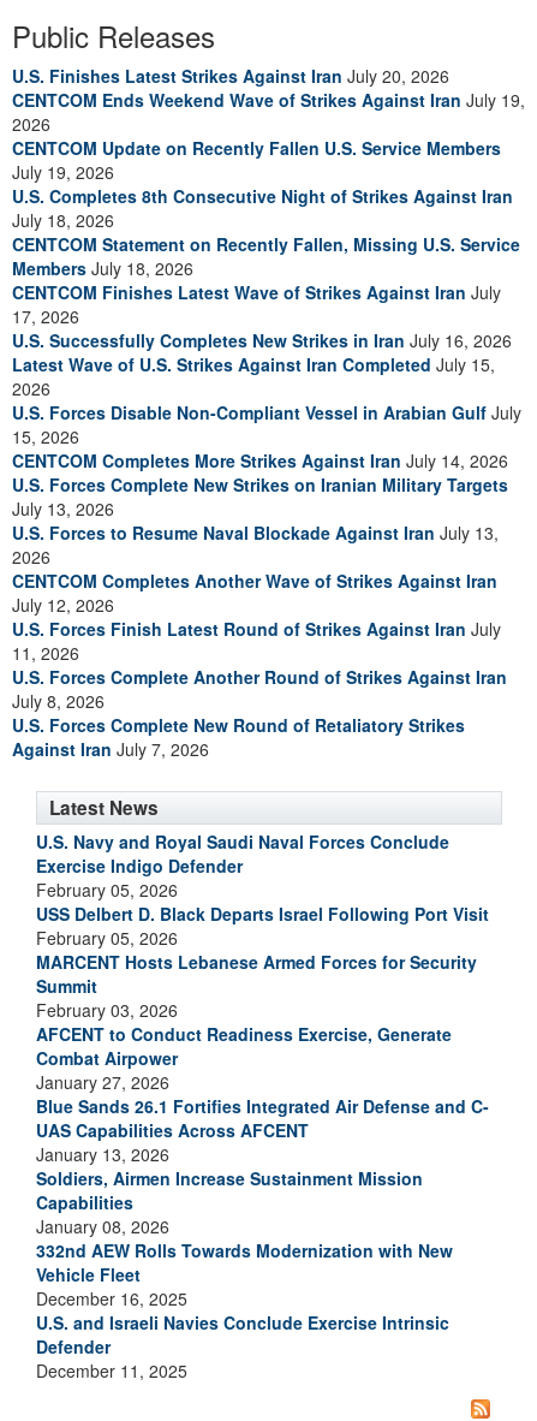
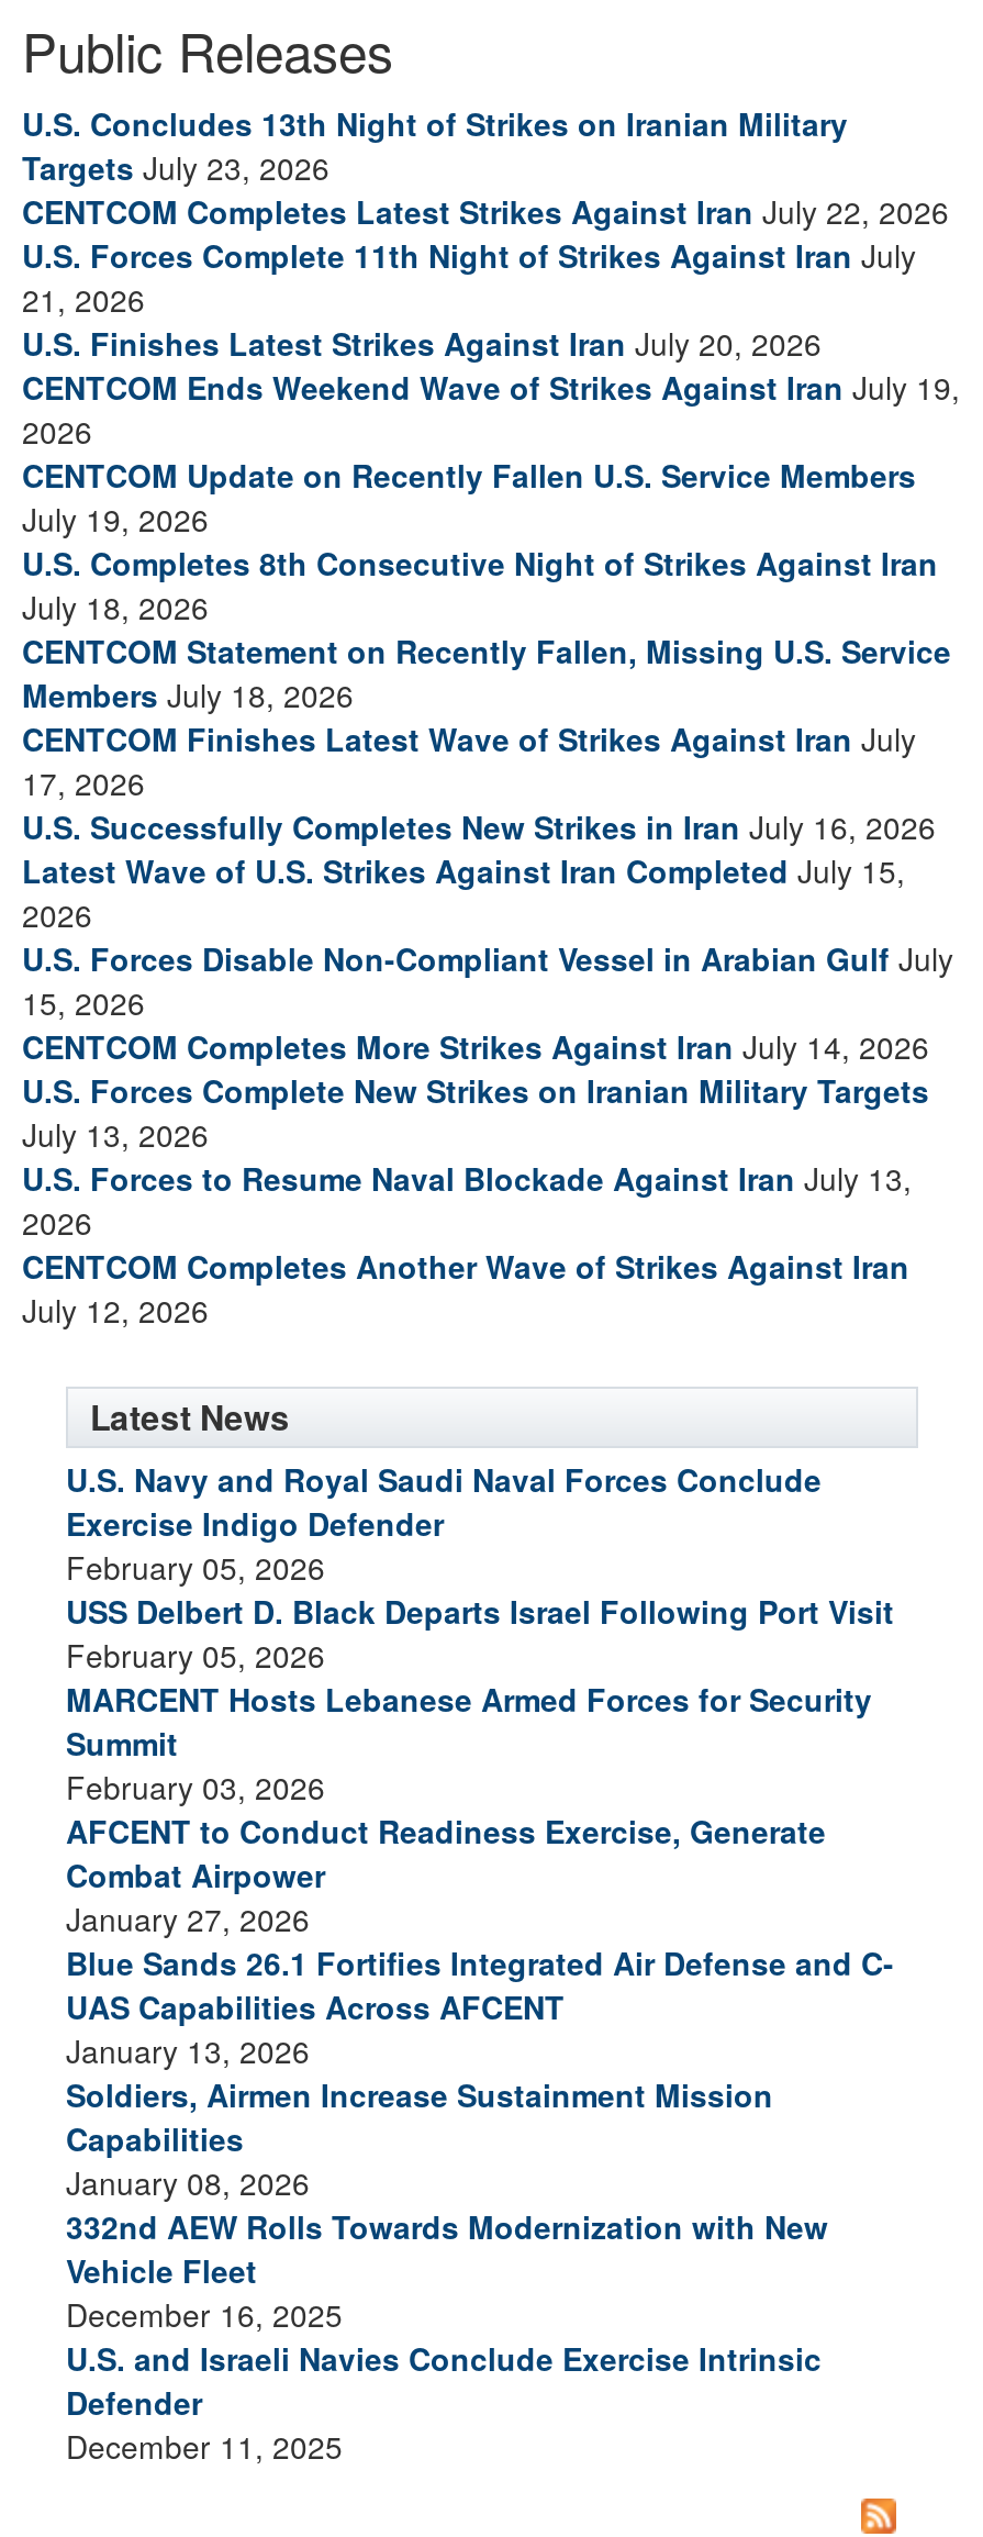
+ U.S. Concludes 13th Night of Strikes on Iranian Military
+ Targets July 23, 2026
+ CENTCOM Completes Latest Strikes Against Iran July 22, 2026
+ U.S. Forces Complete 11th Night of Strikes Against Iran July
+ 21, 2026

moved down: U.S. Finishes Latest Strikes Against Iran July 20, 2026 | CENTCOM Ends Weekend Wave of Strikes Against Iran July 19, | 2026 | ... | CENTCOM Completes Another Wave of Strikes Against Iran | July 12, 2026

- U.S. Forces Finish Latest Round of Strikes Against Iran July
- 11, 2026
- U.S. Forces Complete Another Round of Strikes Against Iran
- July 8, 2026
- U.S. Forces Complete New Round of Retaliatory Strikes
- Against Iran July 7, 2026
